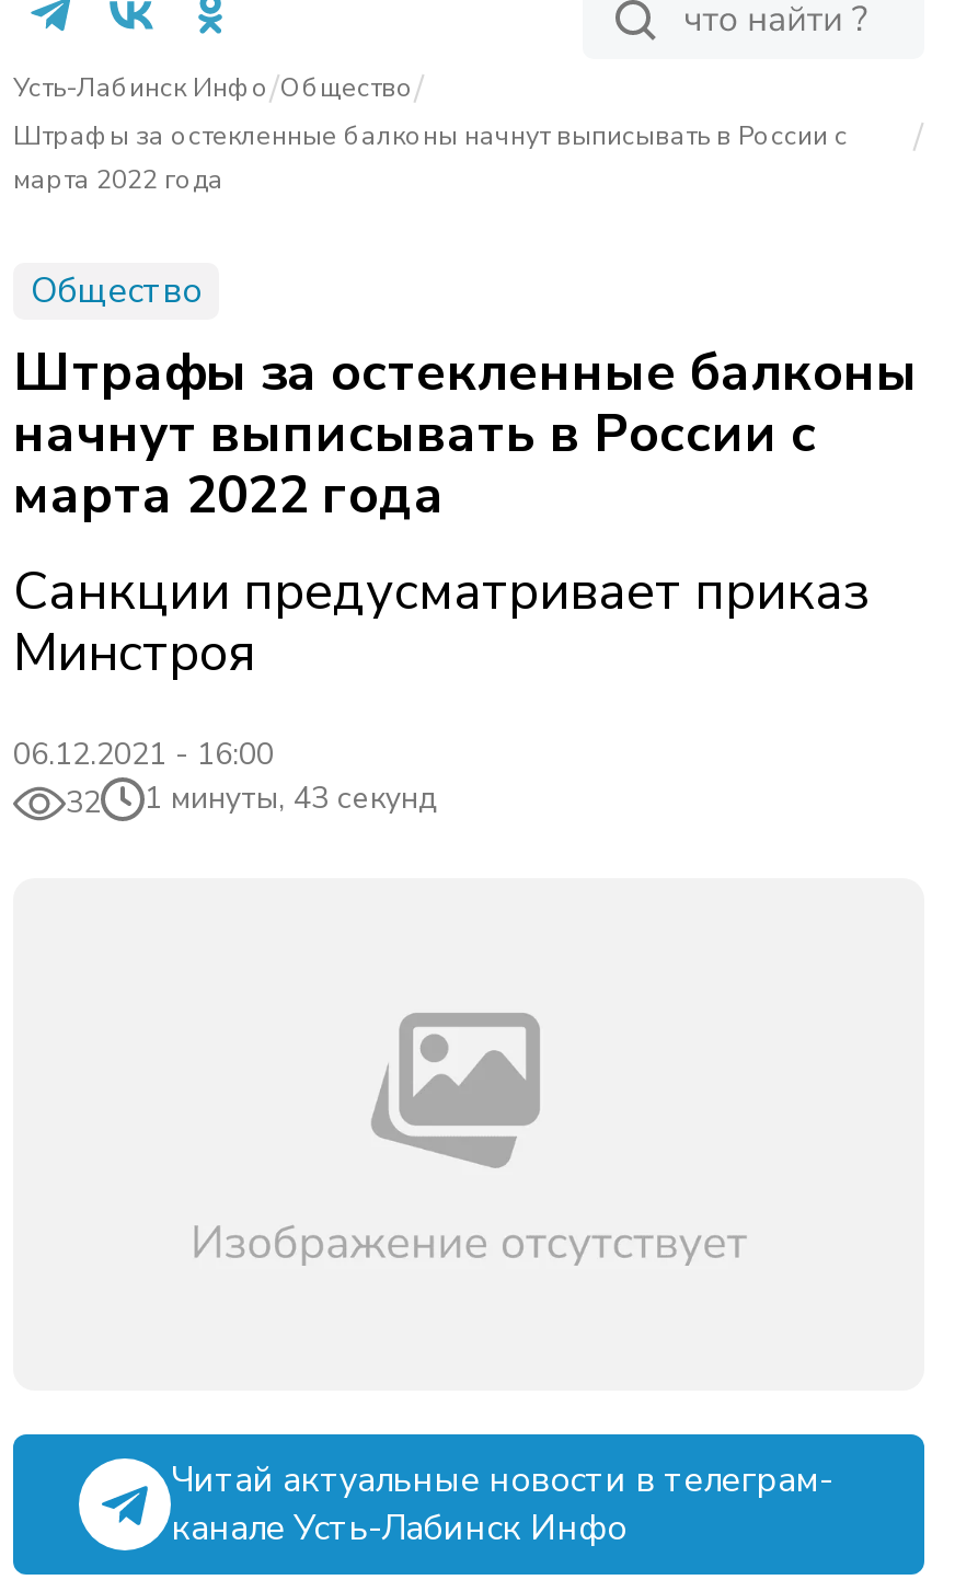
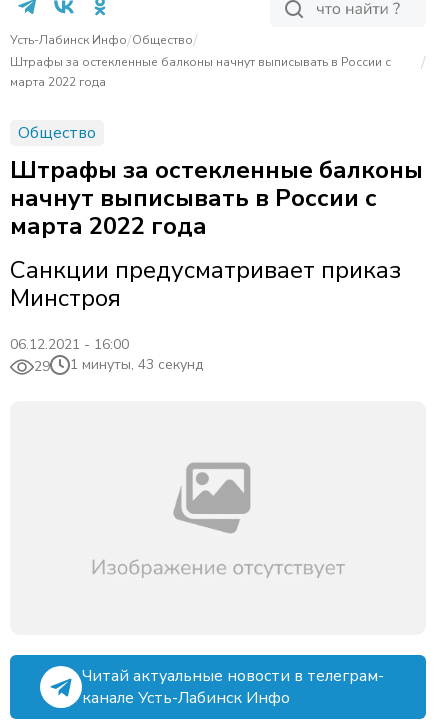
- 32 1 минуты, 43 секунд
+ 29 1 минуты, 43 секунд
